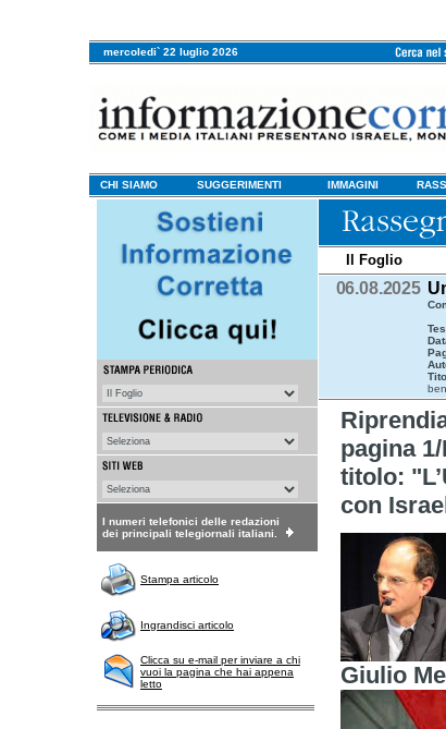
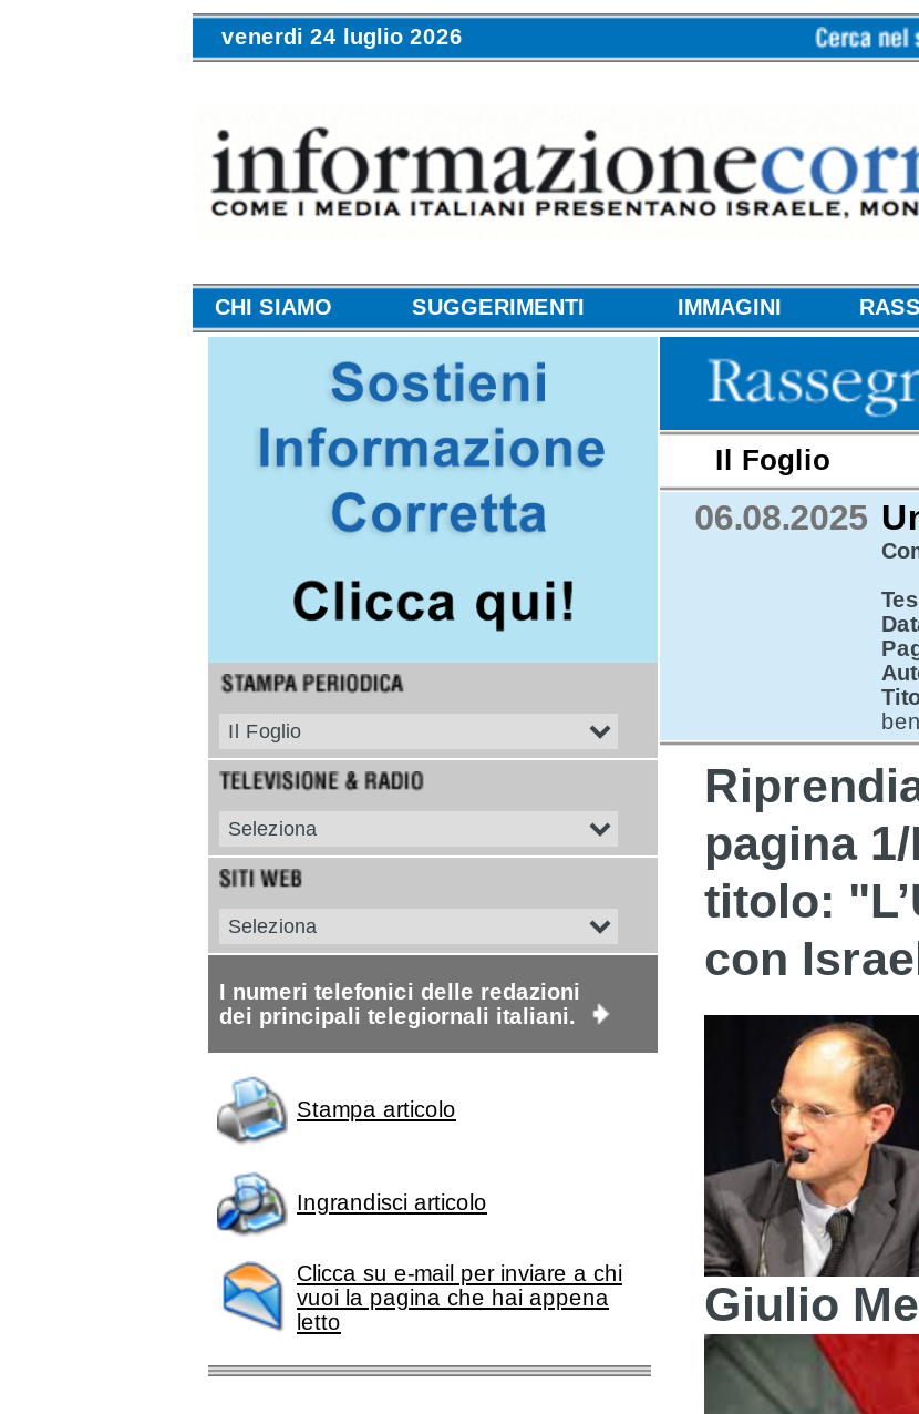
- mercoledi` 22 luglio 2026
+ venerdi 24 luglio 2026
